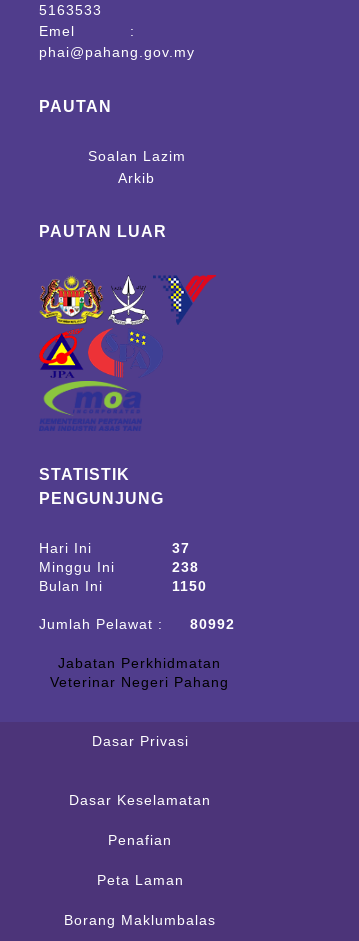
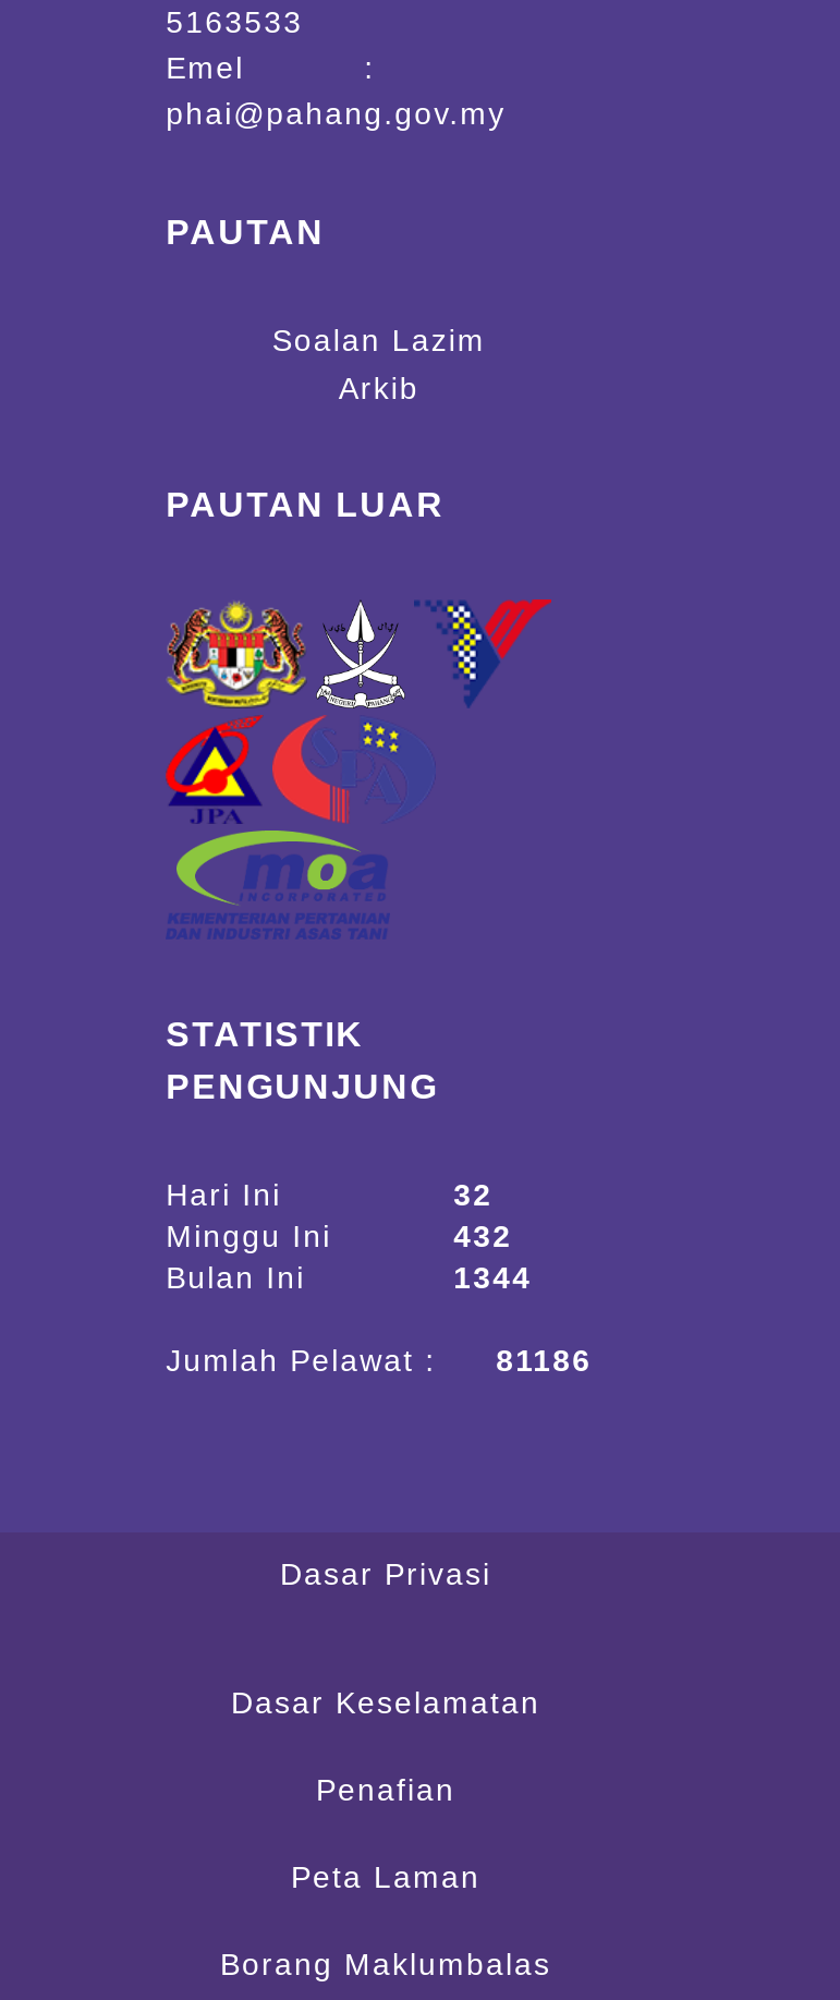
- 37
+ 32

- 238
+ 432

- 1150
+ 1344

- 80992
- Jabatan Perkhidmatan
- Veterinar Negeri Pahang
+ 81186
